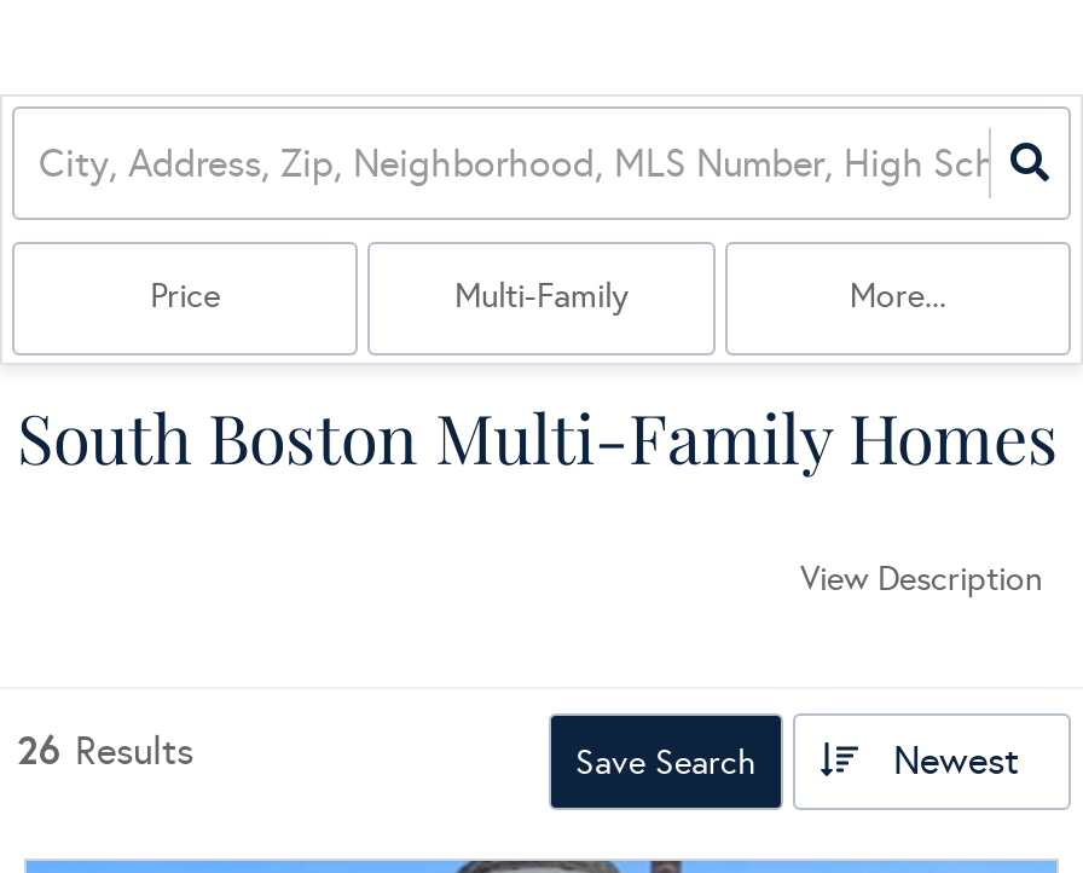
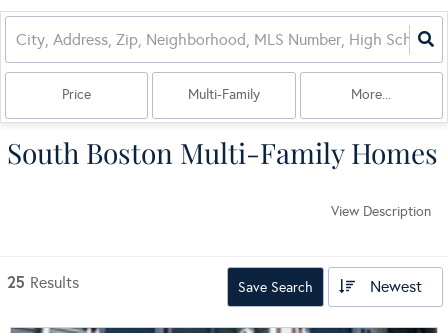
- 26 Results
+ 25 Results
